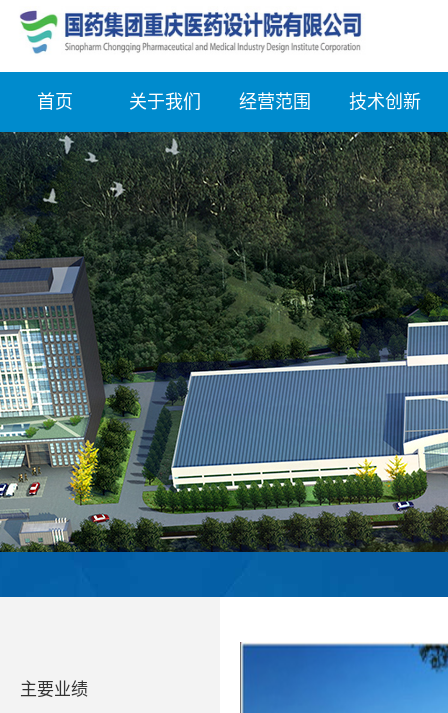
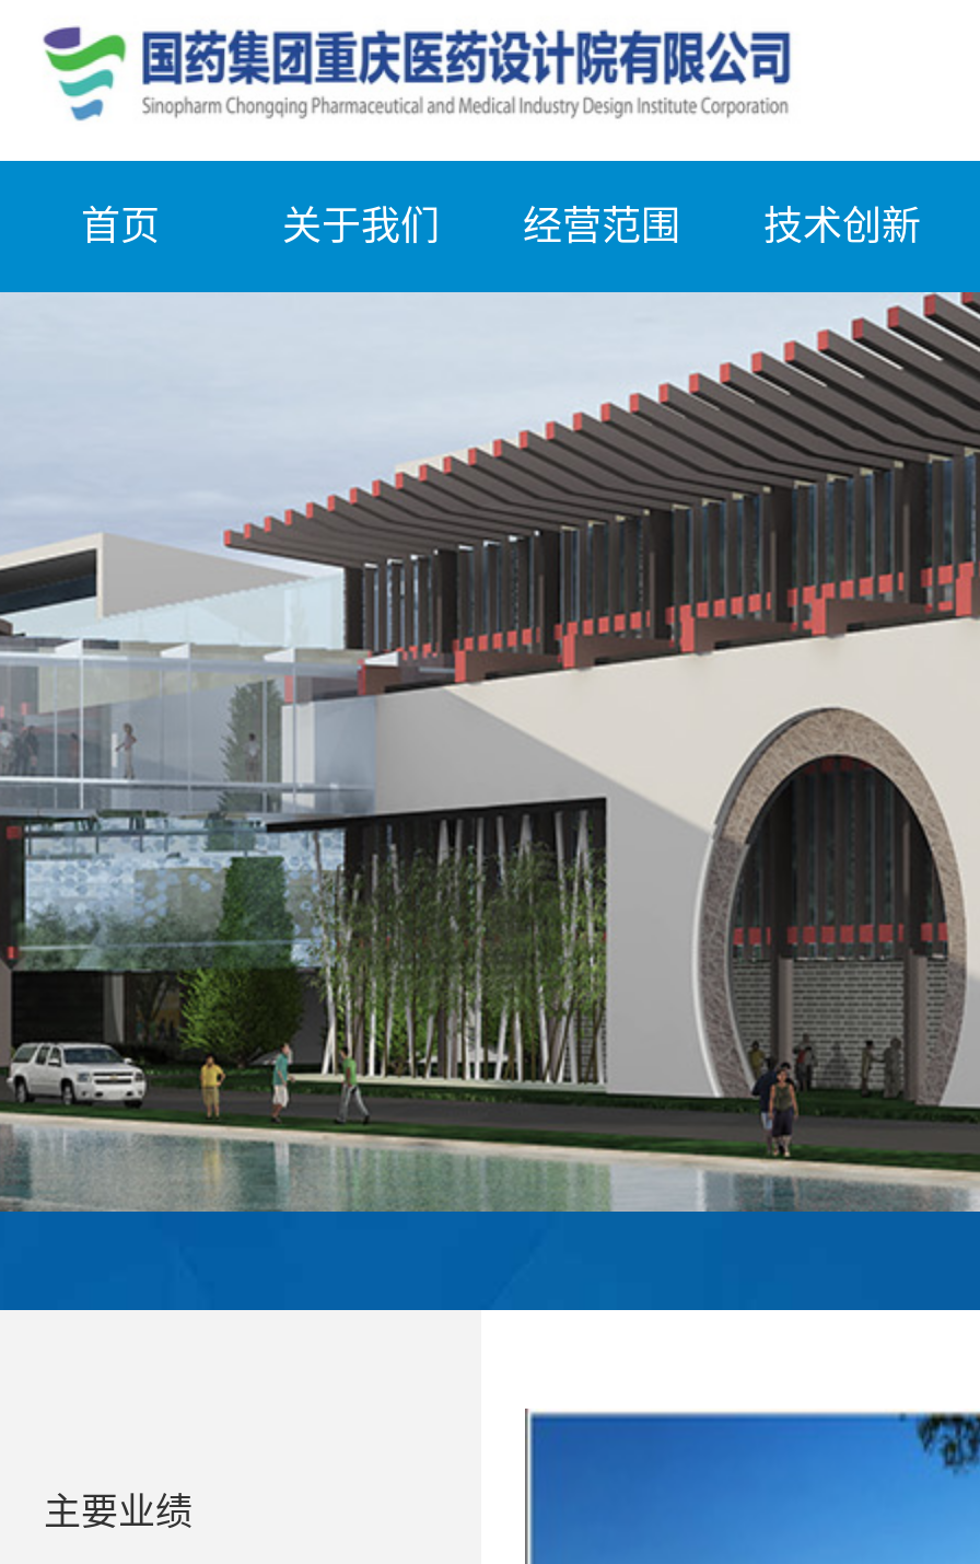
- [image]
+ [image]
